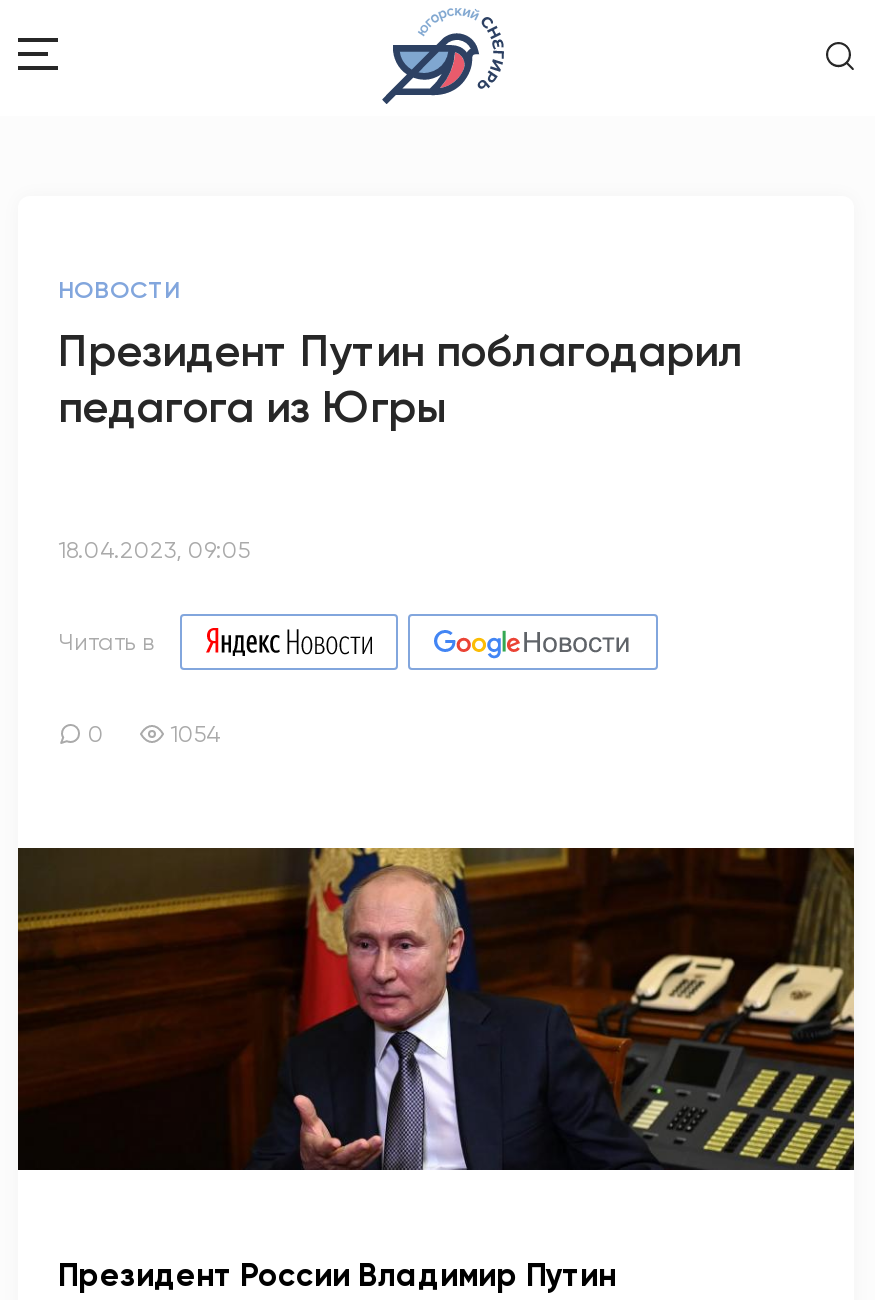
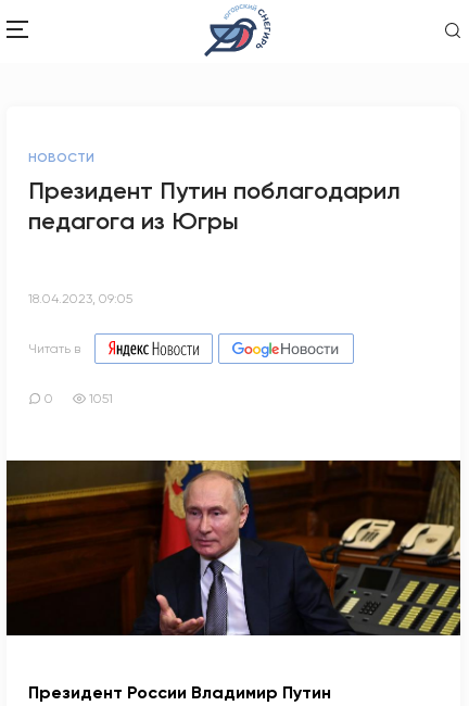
- 1054
+ 1051
